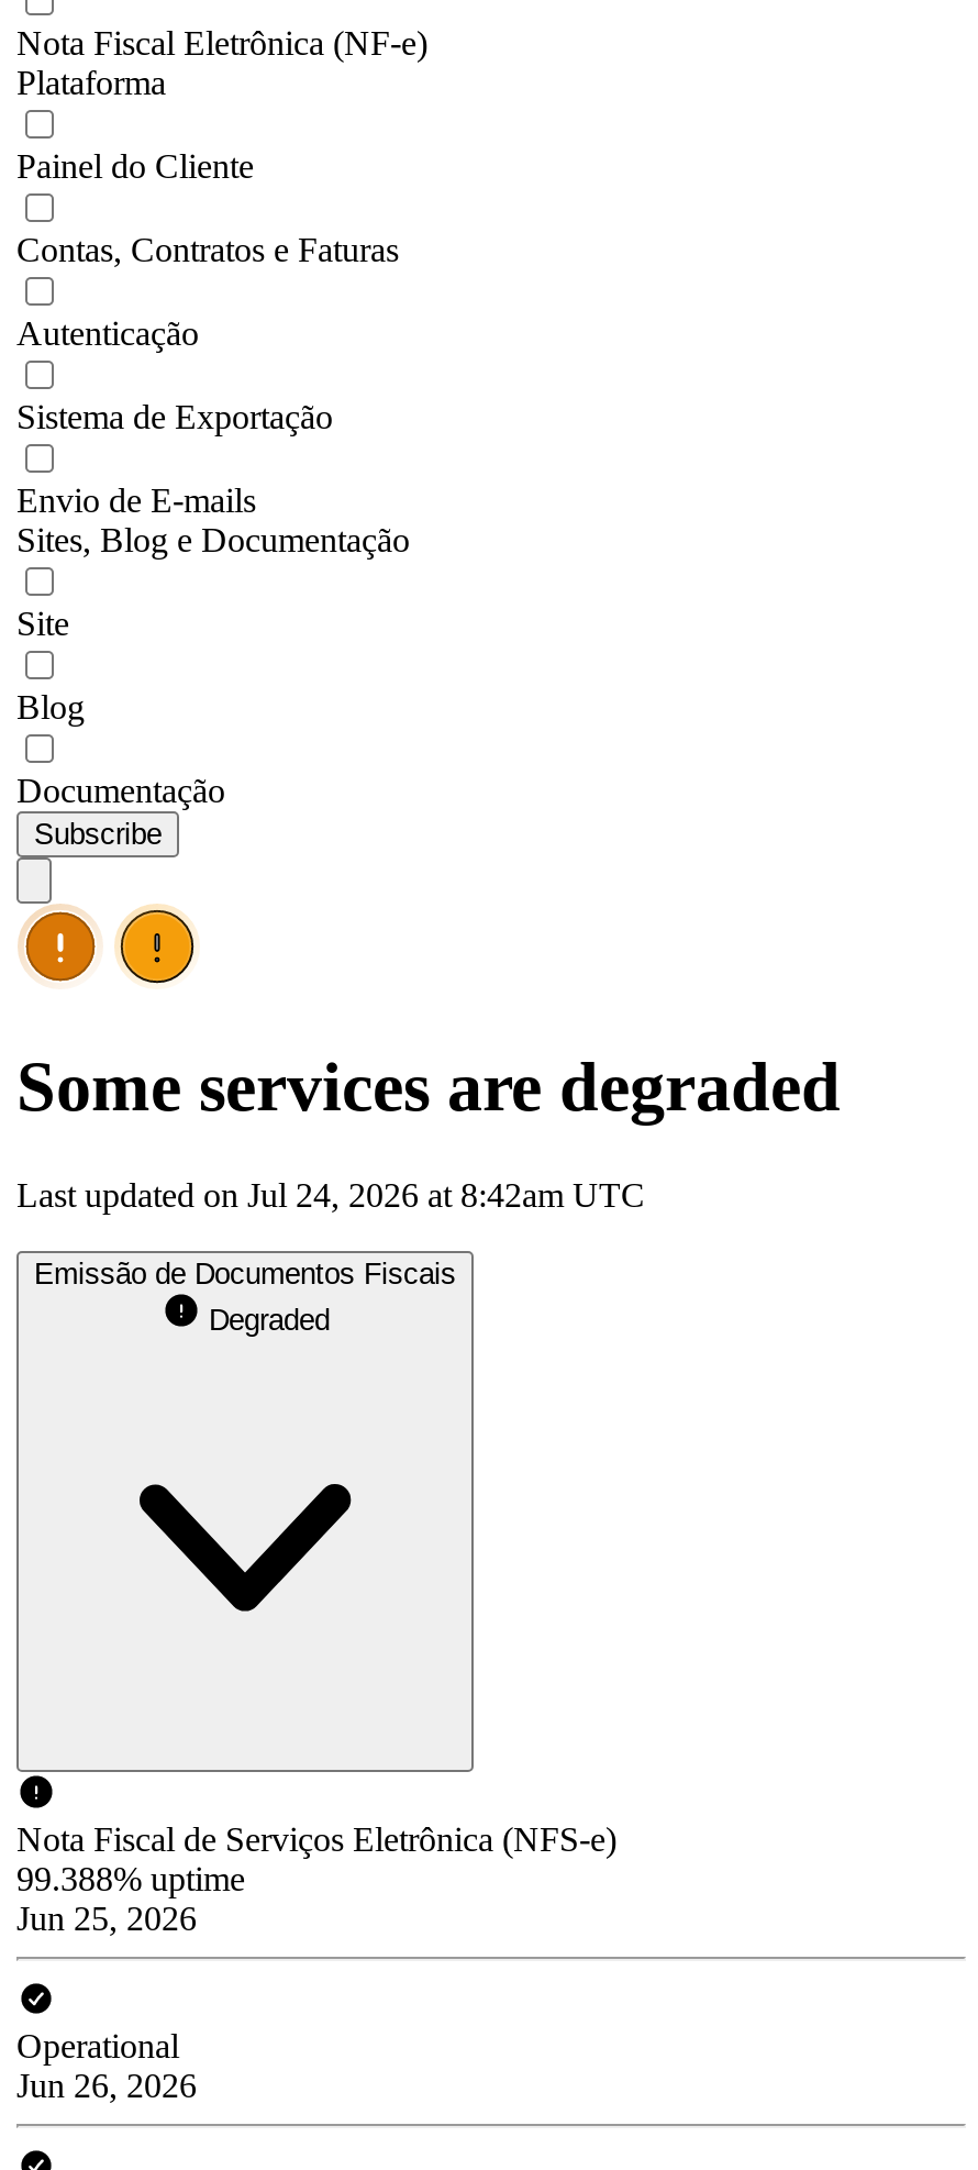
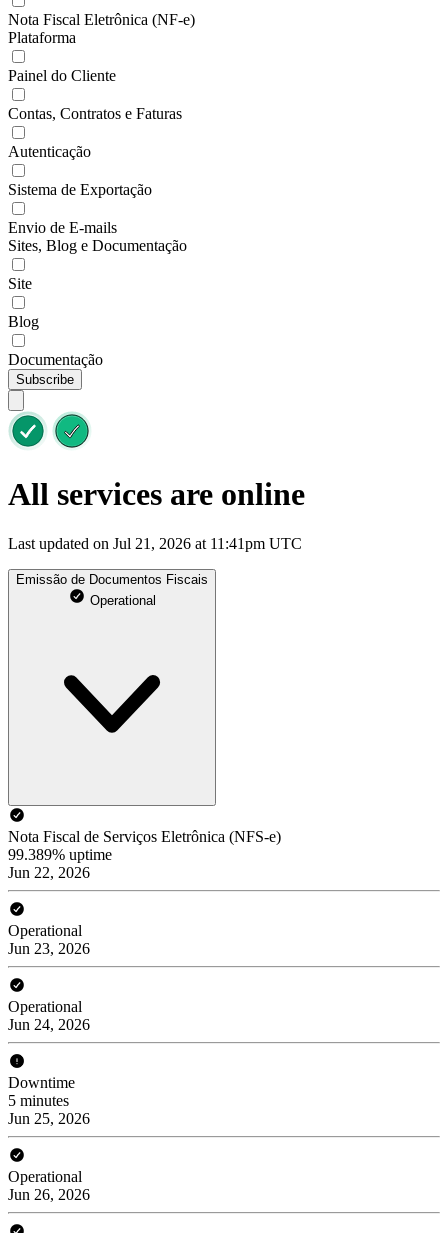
- [image]
- Some services are degraded
+ [image]
+ All services are online

- [image]
+ [image]

- Last updated on Jul 24, 2026 at 8:42am UTC
+ Last updated on Jul 21, 2026 at 11:41pm UTC

- Degraded
+ Operational

- 99.388% uptime
+ 99.389% uptime
+ Jun 22, 2026
+ Operational
+ Jun 23, 2026
+ Operational
+ Jun 24, 2026
+ Downtime
+ 5 minutes
